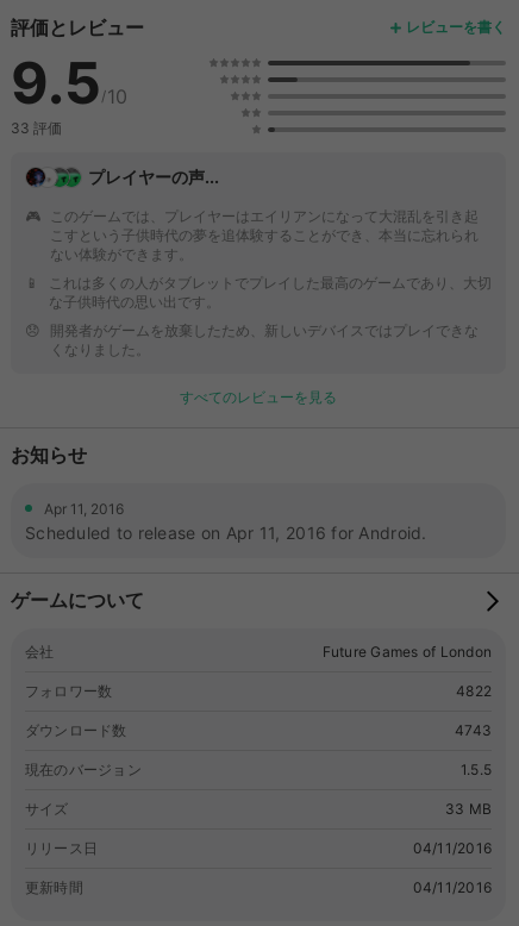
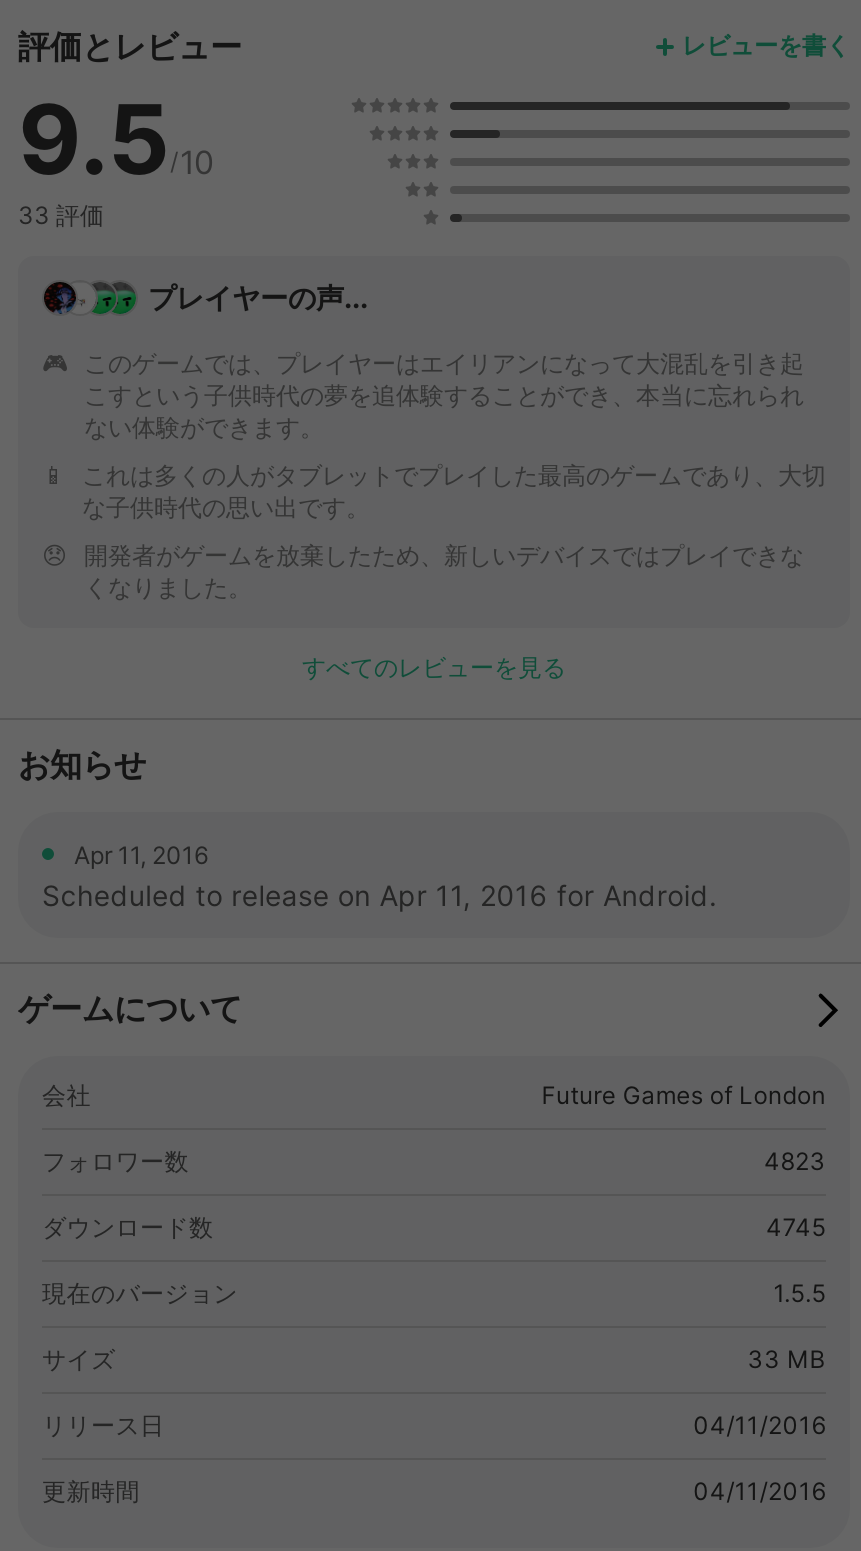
- 4822
+ 4823

- 4743
+ 4745
